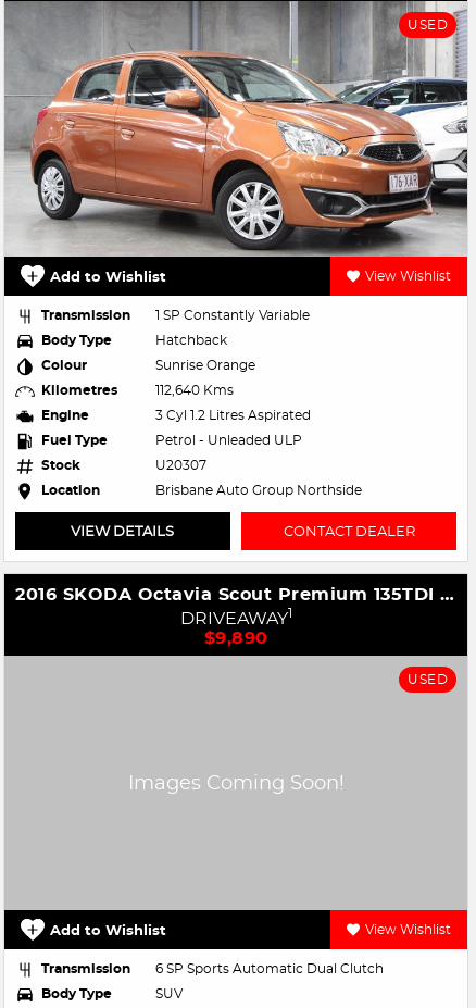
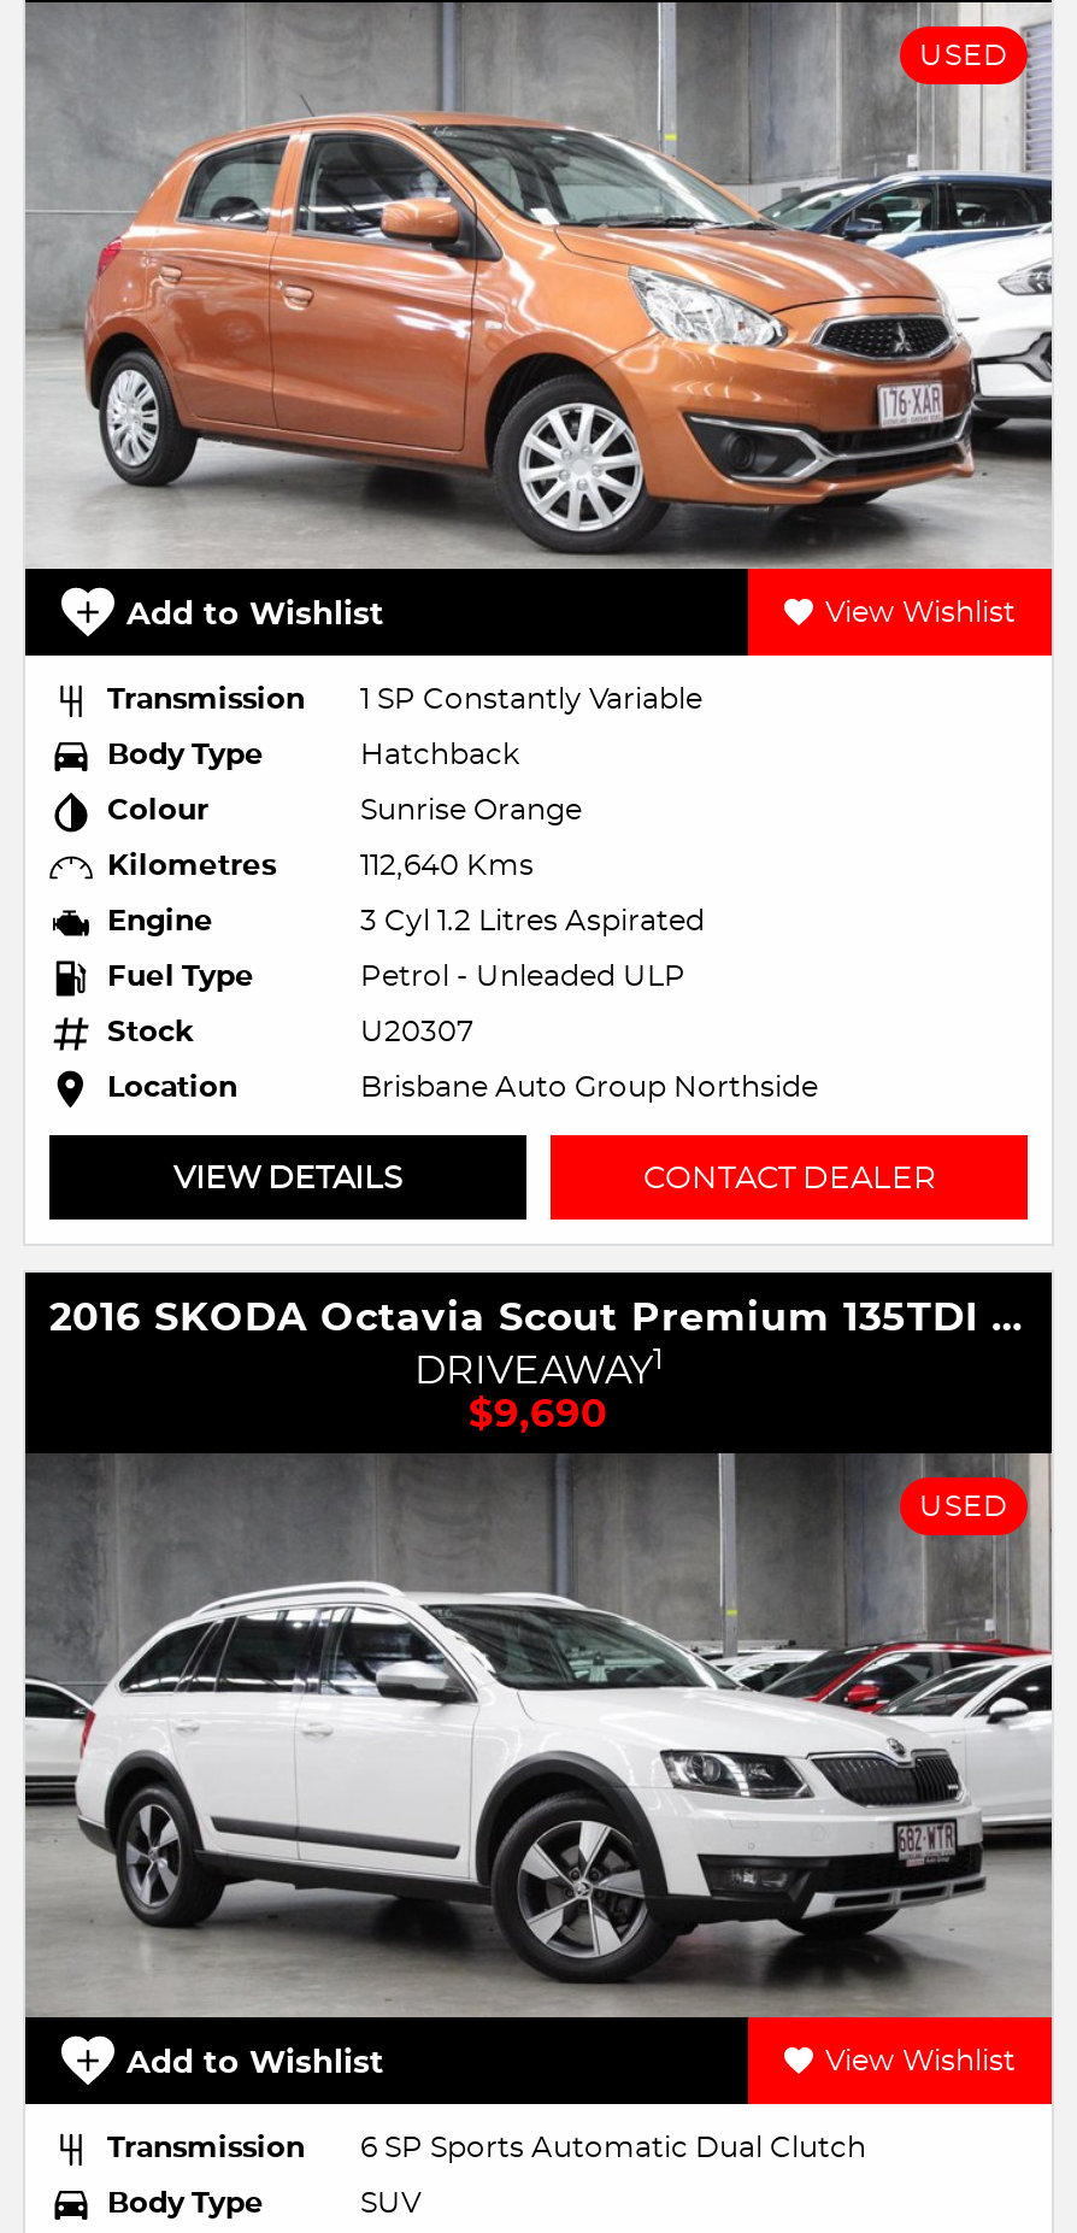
+ [image]

- $9,890
+ $9,690
